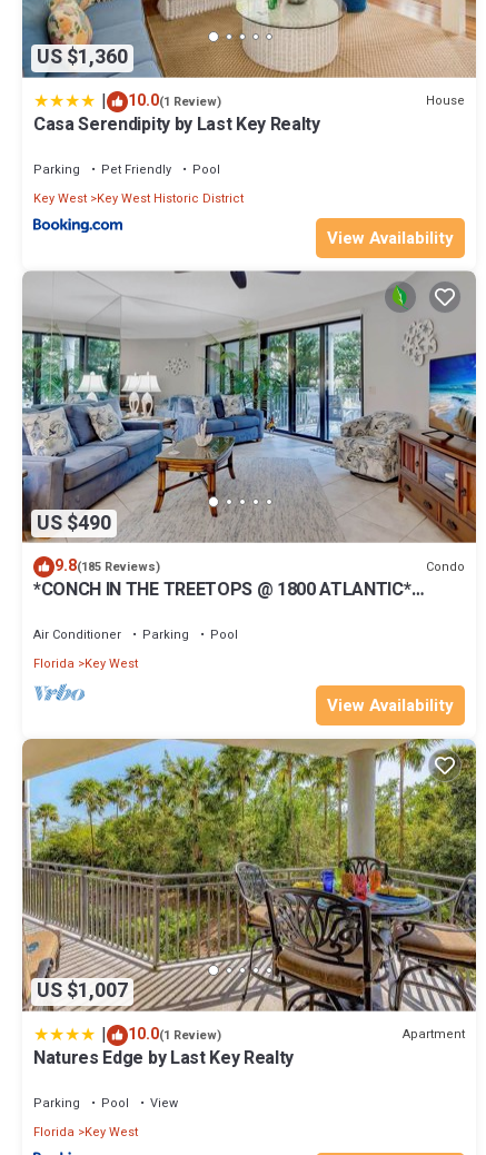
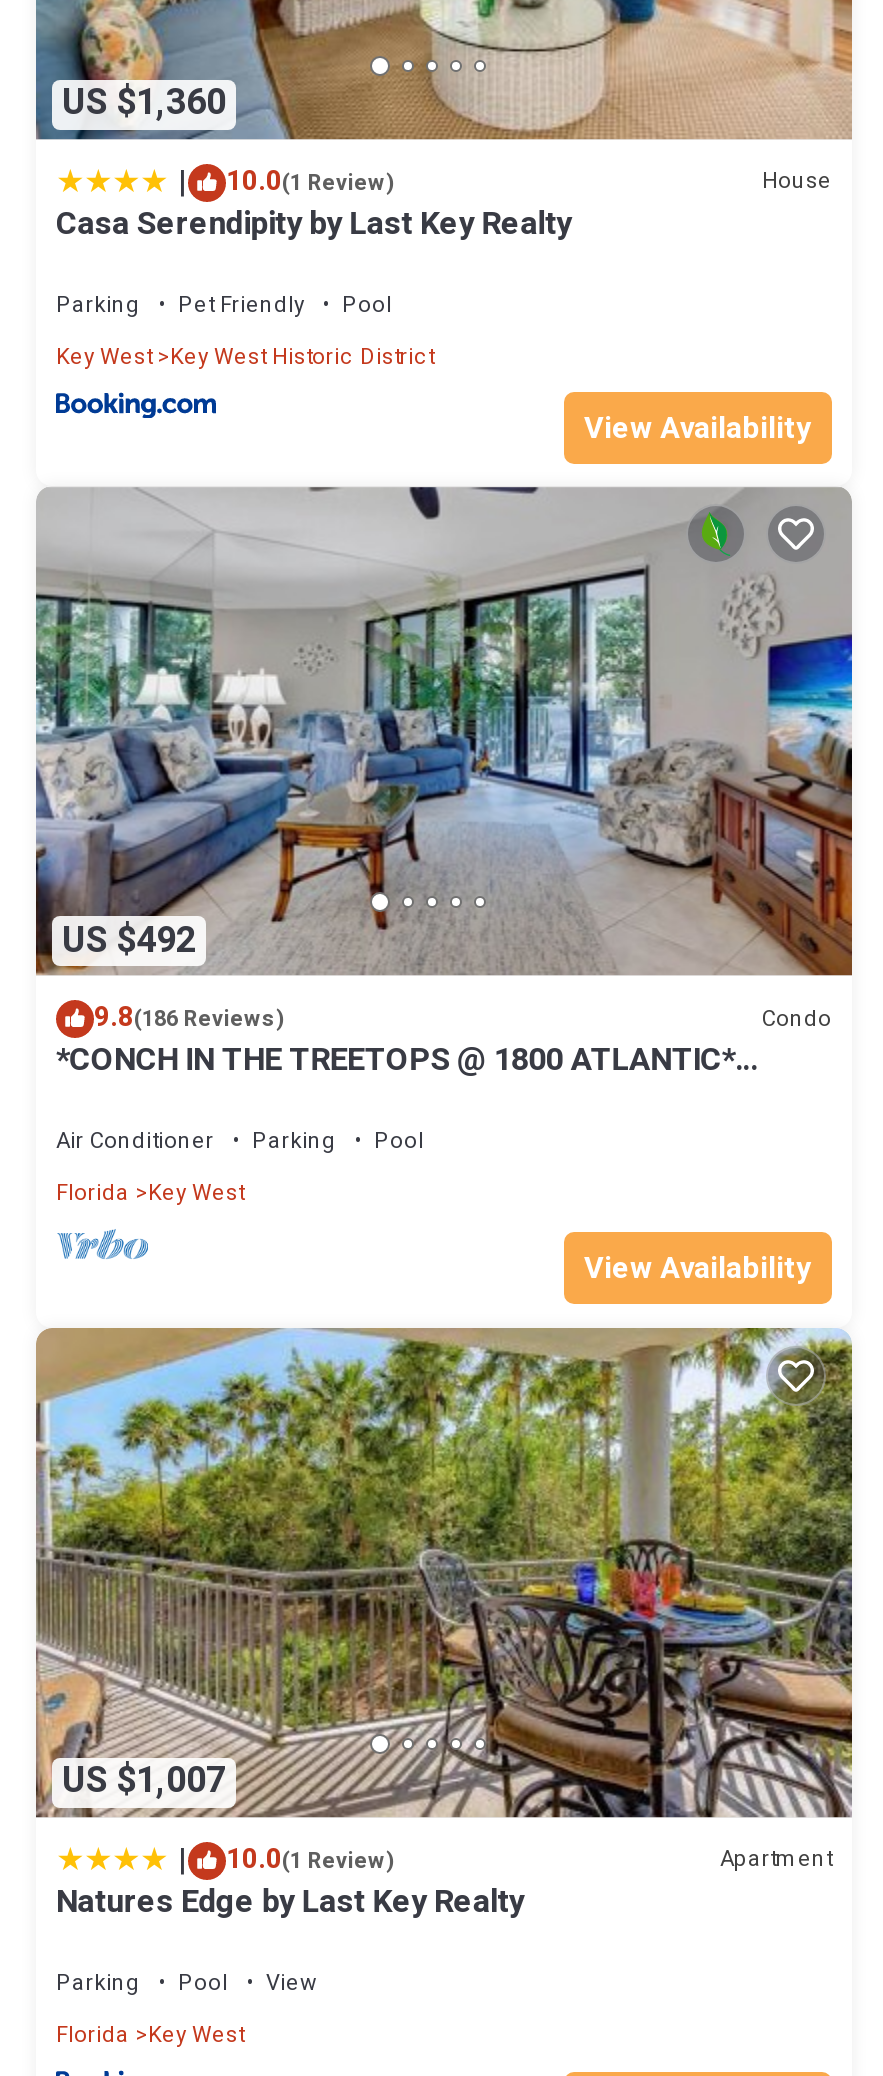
- US $490
+ US $492

- 9.8(185 Reviews)
+ 9.8(186 Reviews)
